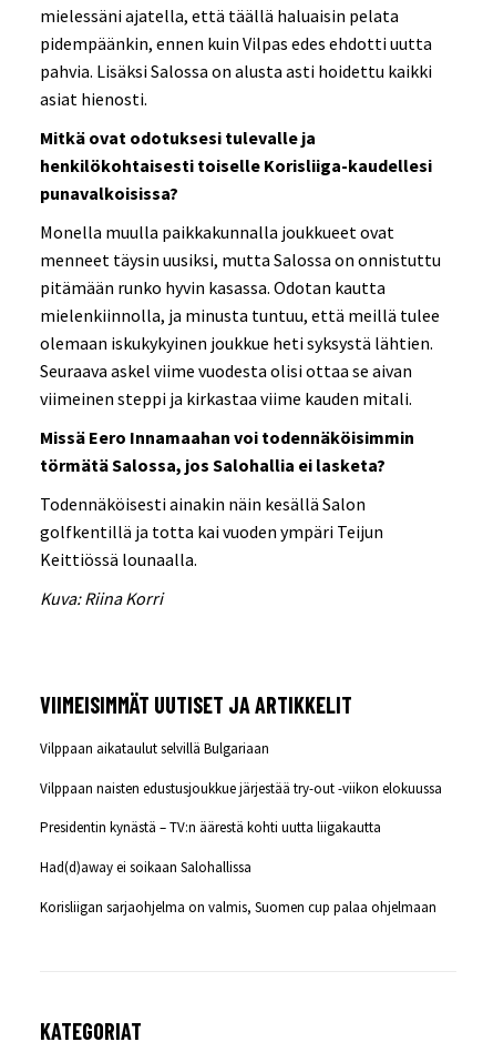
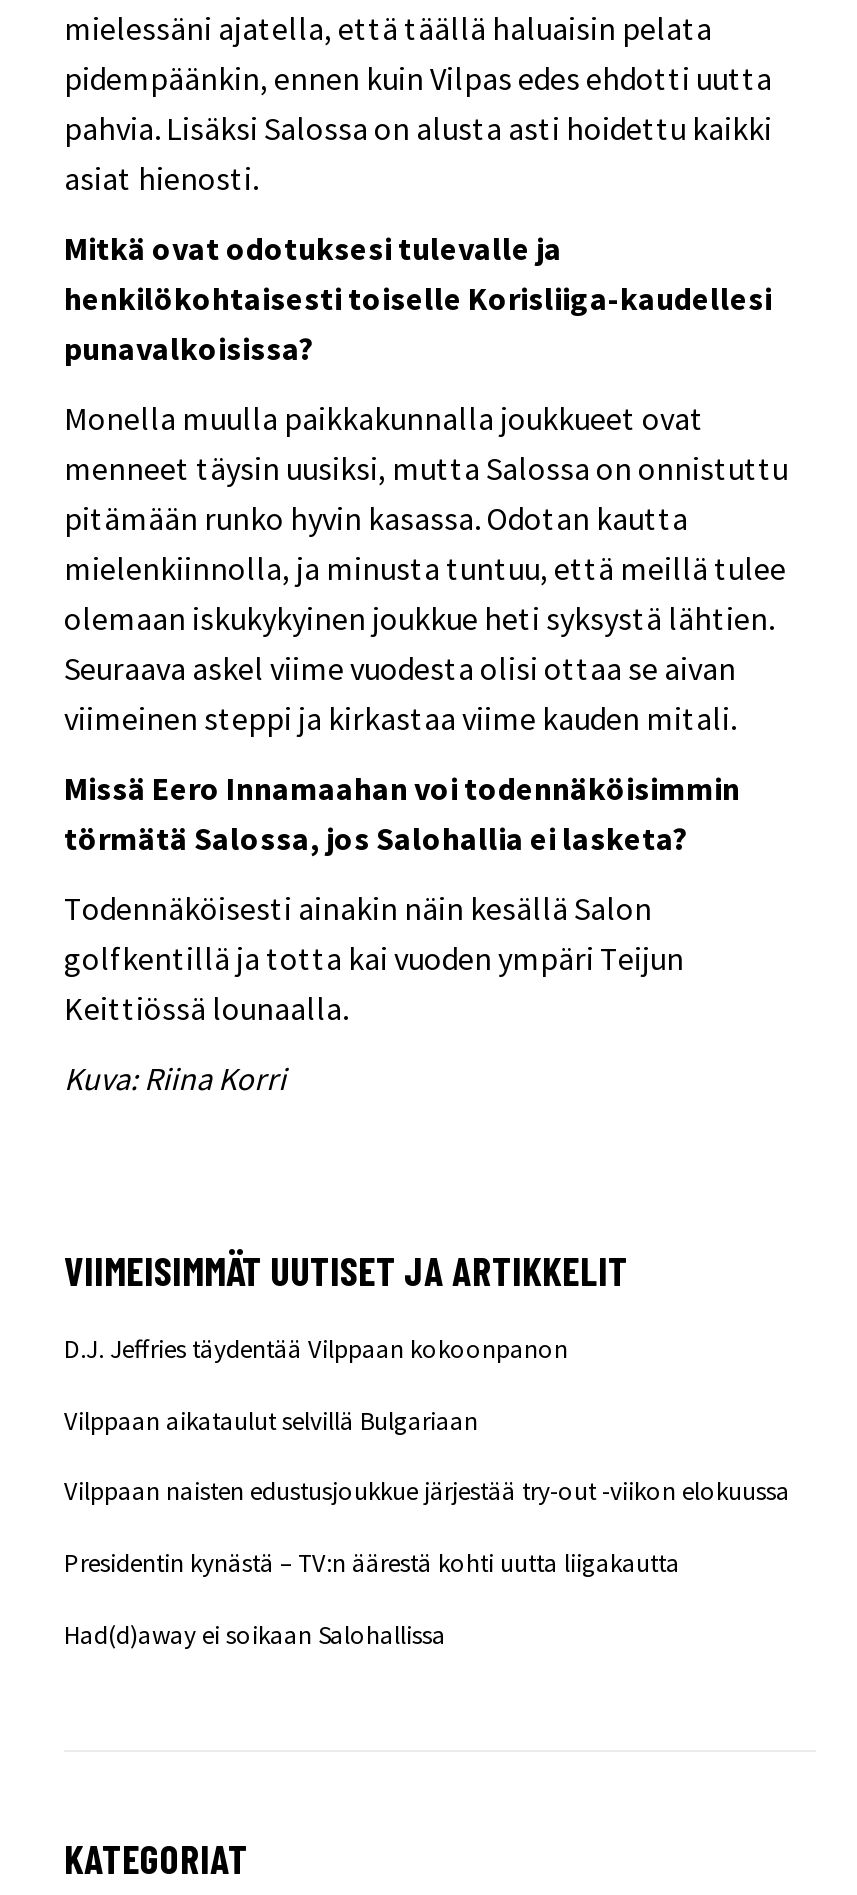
+ D.J. Jeffries täydentää Vilppaan kokoonpanon

moved down: Vilppaan aikataulut selvillä Bulgariaan | Vilppaan naisten edustusjoukkue järjestää try-out -viikon elokuussa | Presidentin kynästä – TV:n äärestä kohti uutta liigakautta | Had(d)away ei soikaan Salohallissa

- Korisliigan sarjaohjelma on valmis, Suomen cup palaa ohjelmaan
